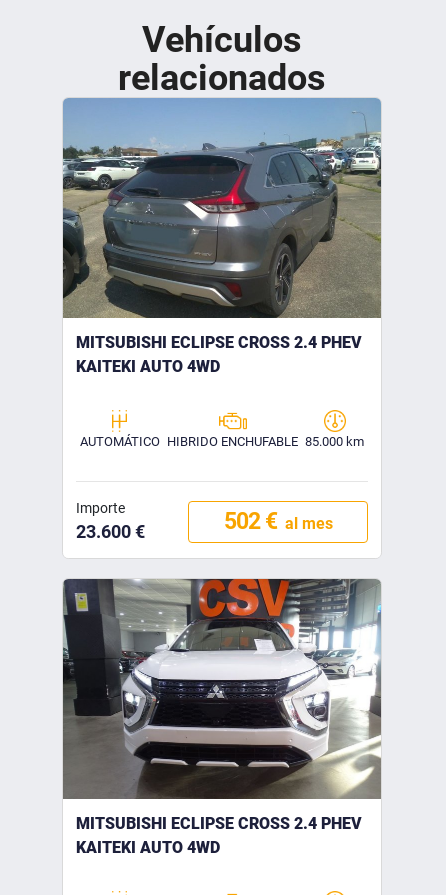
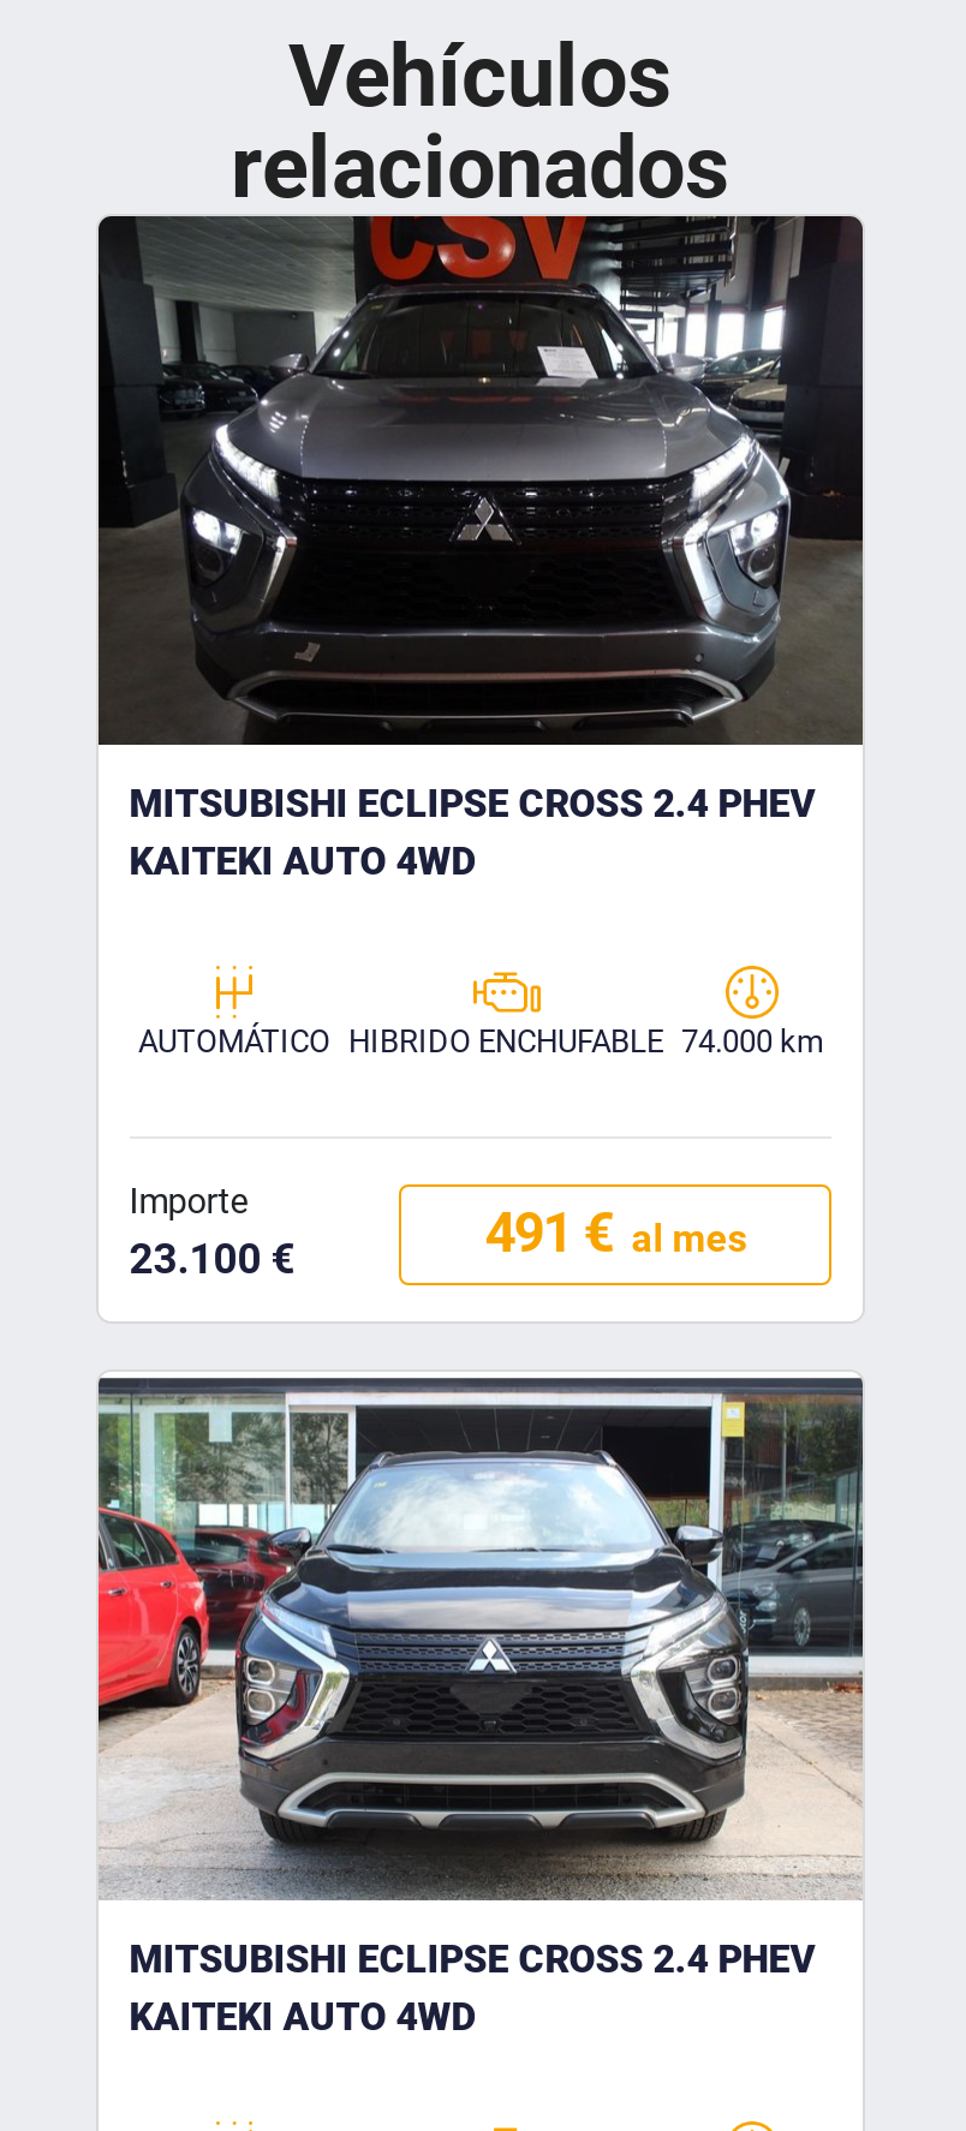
- [image]
+ [image]

- AUTOMÁTICO HIBRIDO ENCHUFABLE 85.000 km
+ AUTOMÁTICO HIBRIDO ENCHUFABLE 74.000 km

- 502 € al mes
+ 491 € al mes

- 23.600 €
+ 23.100 €

- [image]
+ [image]
